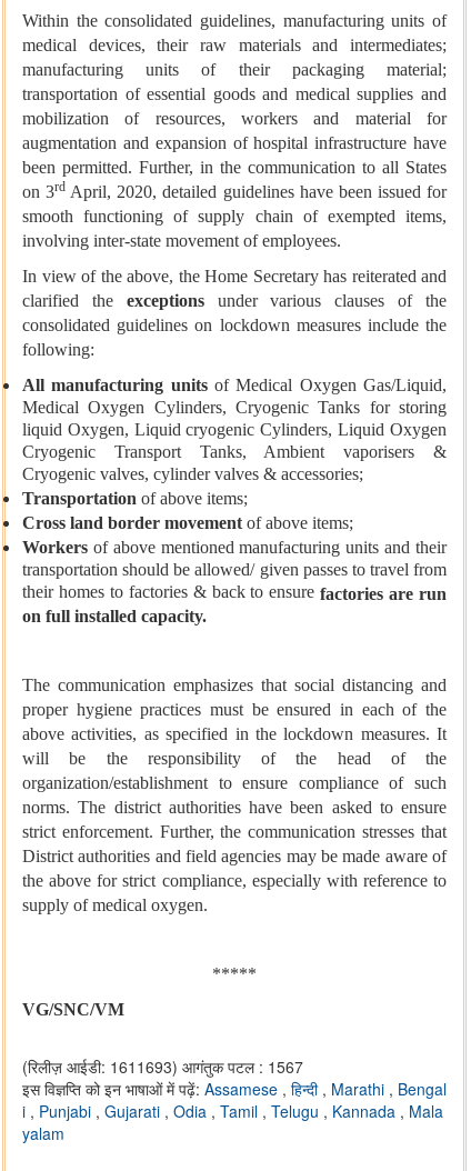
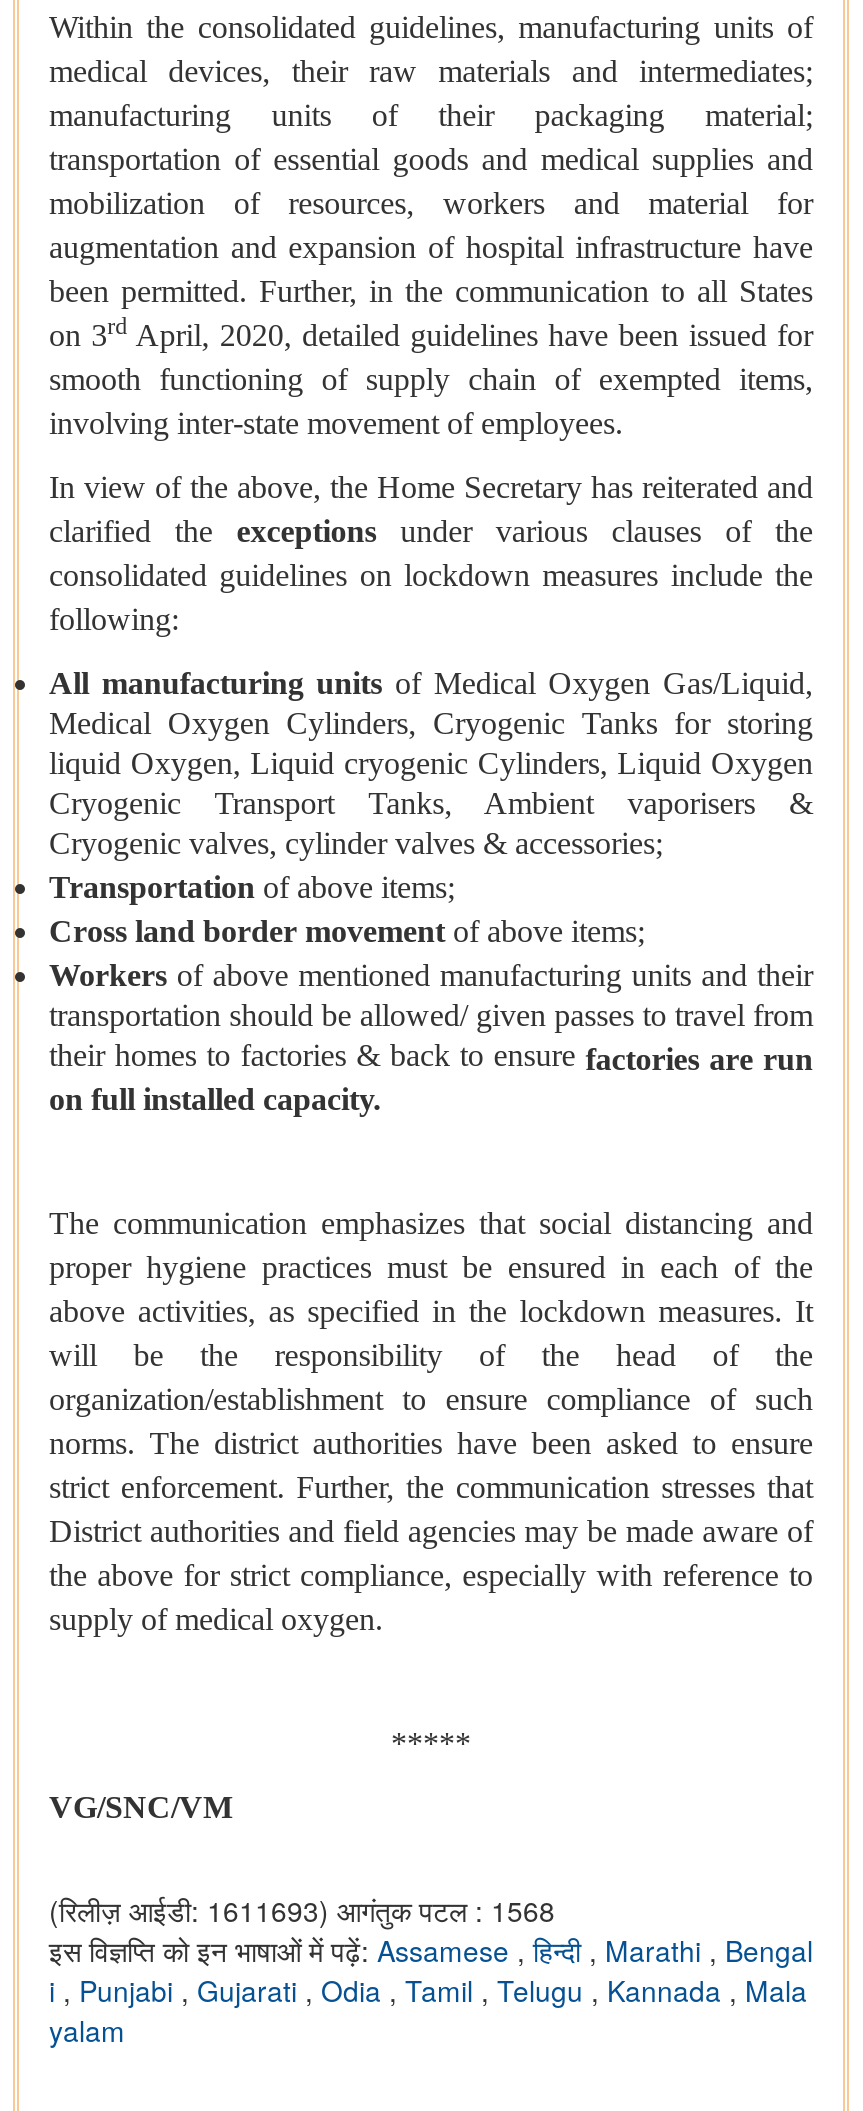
- (रिलीज़ आईडी: 1611693) आगंतुक पटल : 1567
+ (रिलीज़ आईडी: 1611693) आगंतुक पटल : 1568
